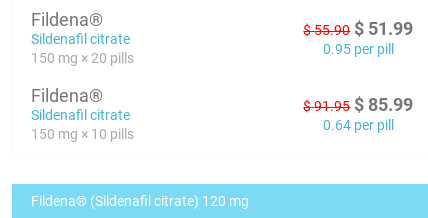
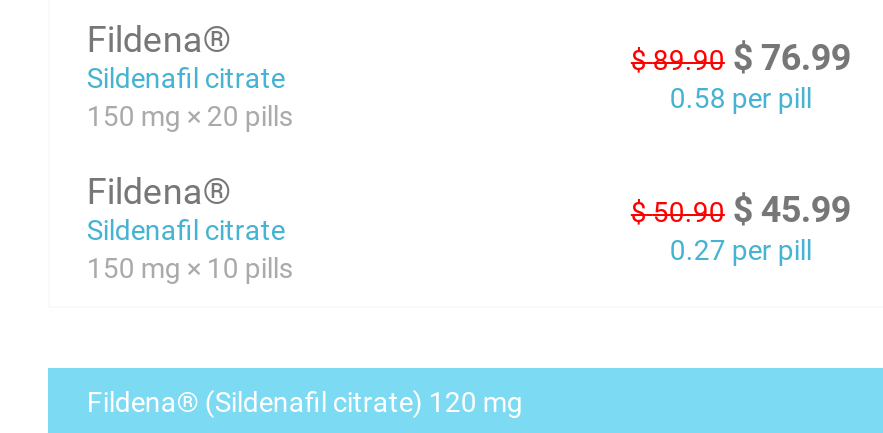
- $ 55.90 $ 51.99
+ $ 89.90 $ 76.99

- 0.95 per pill
+ 0.58 per pill

- $ 91.95 $ 85.99
+ $ 50.90 $ 45.99

- 0.64 per pill
+ 0.27 per pill
